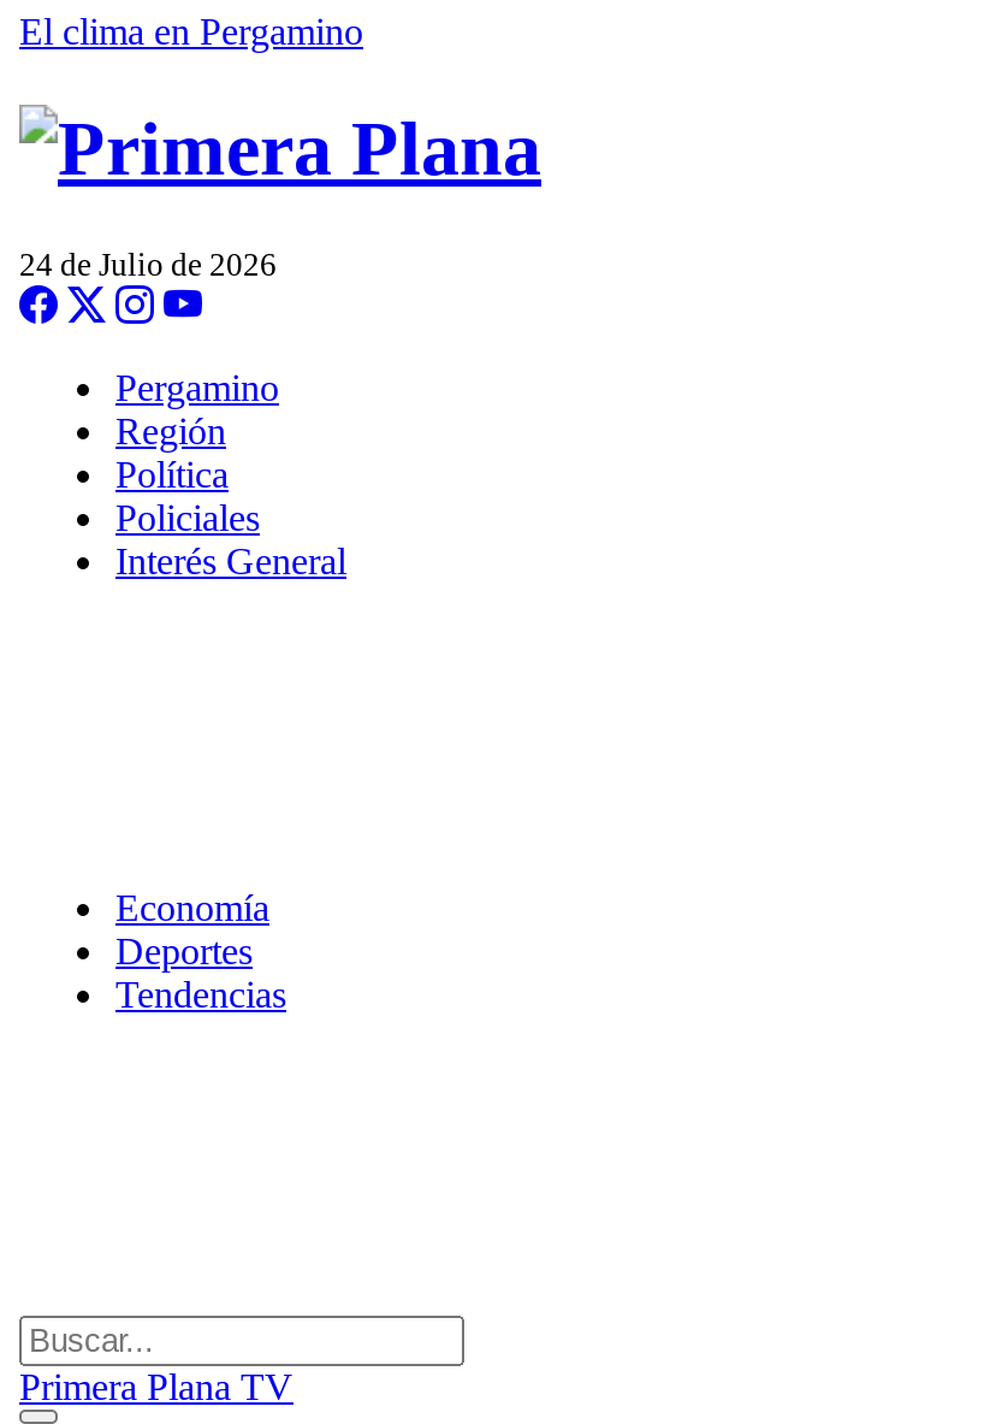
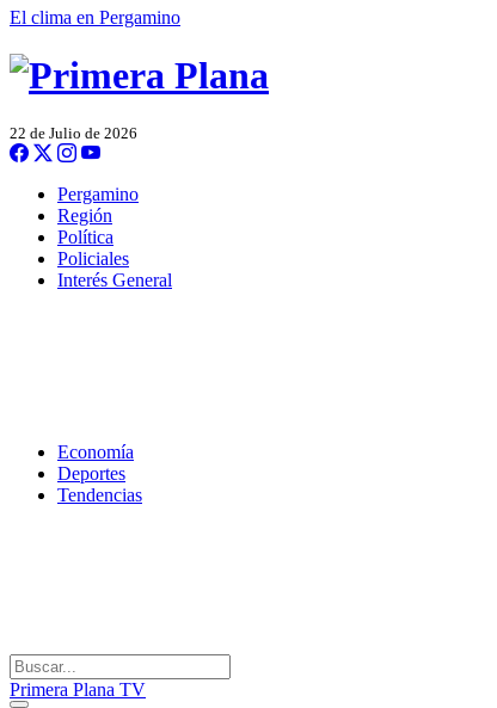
- 24 de Julio de 2026
+ 22 de Julio de 2026
